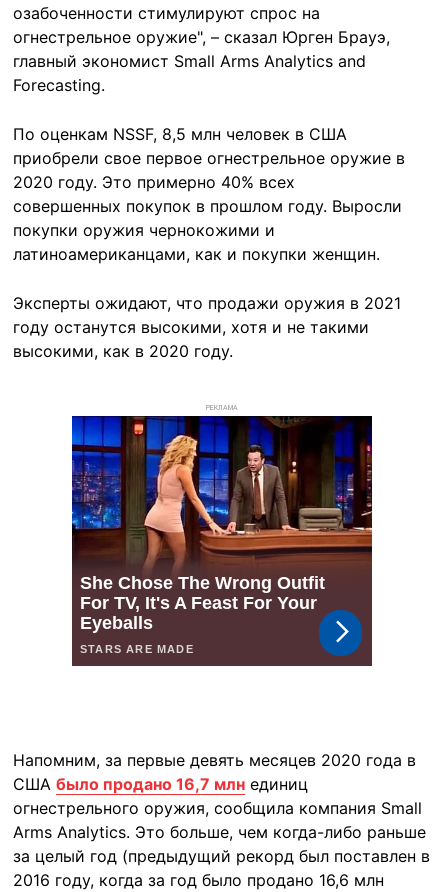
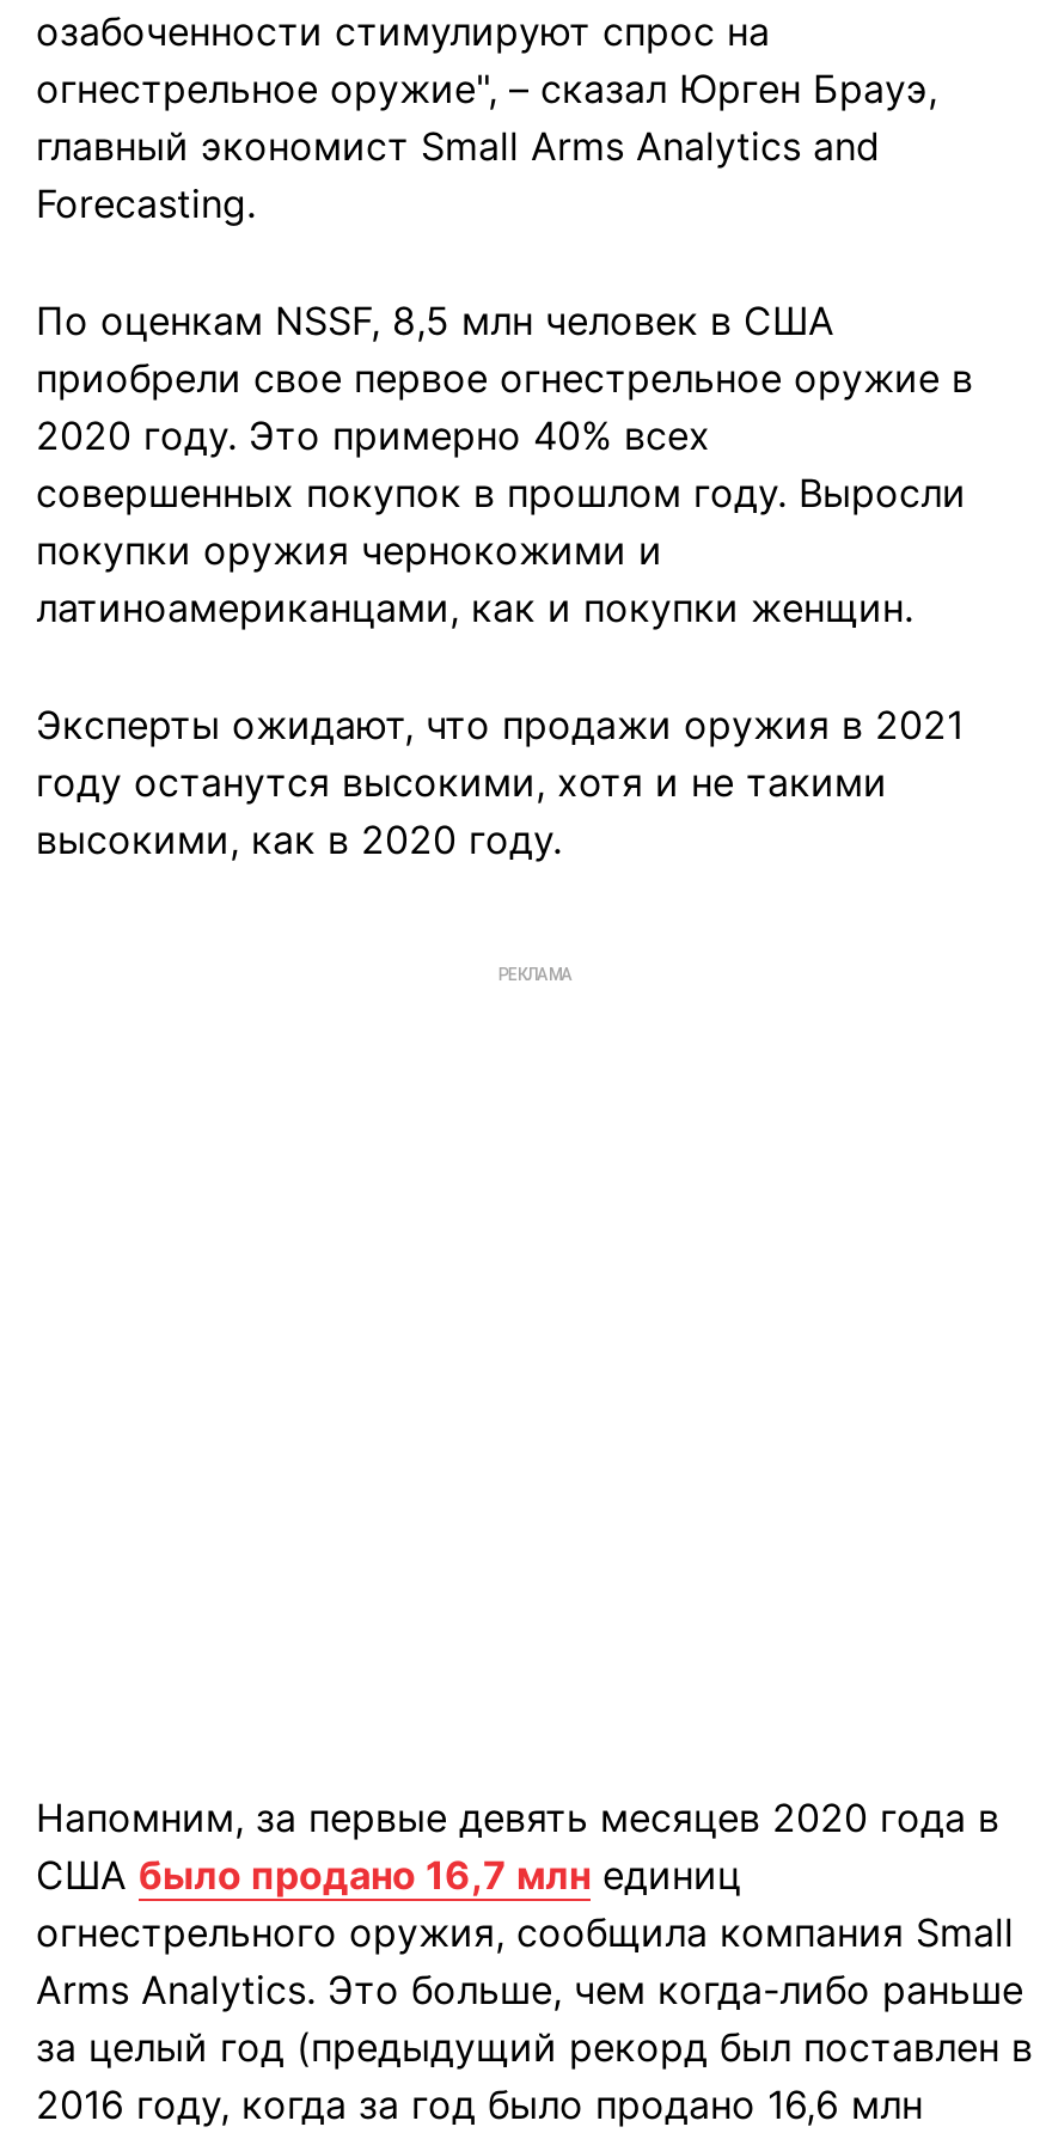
- [image]
